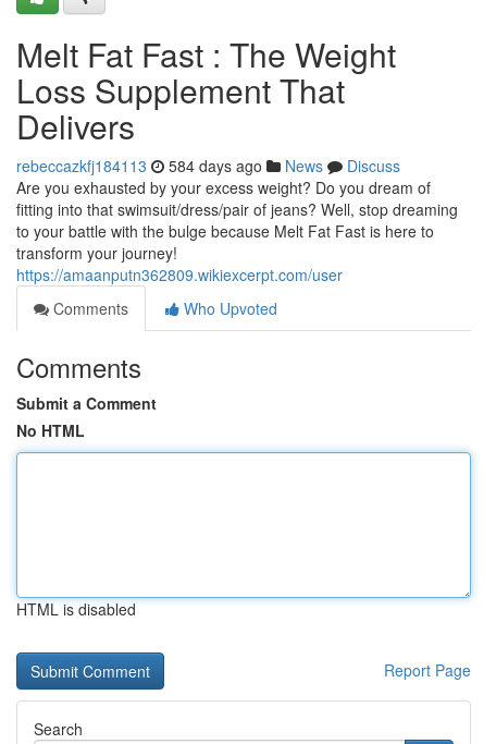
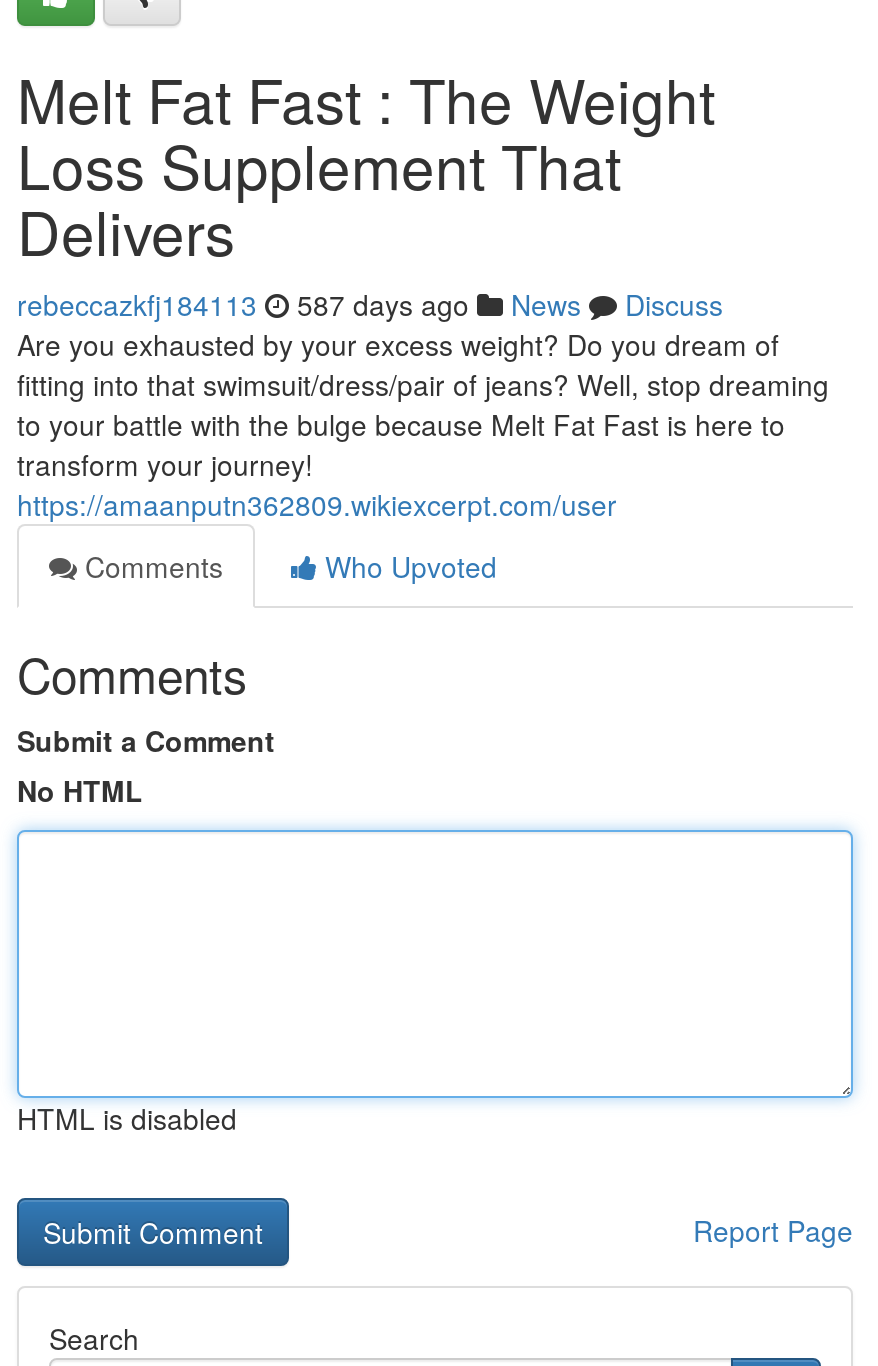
- rebeccazkfj184113 584 days ago News Discuss
+ rebeccazkfj184113 587 days ago News Discuss
